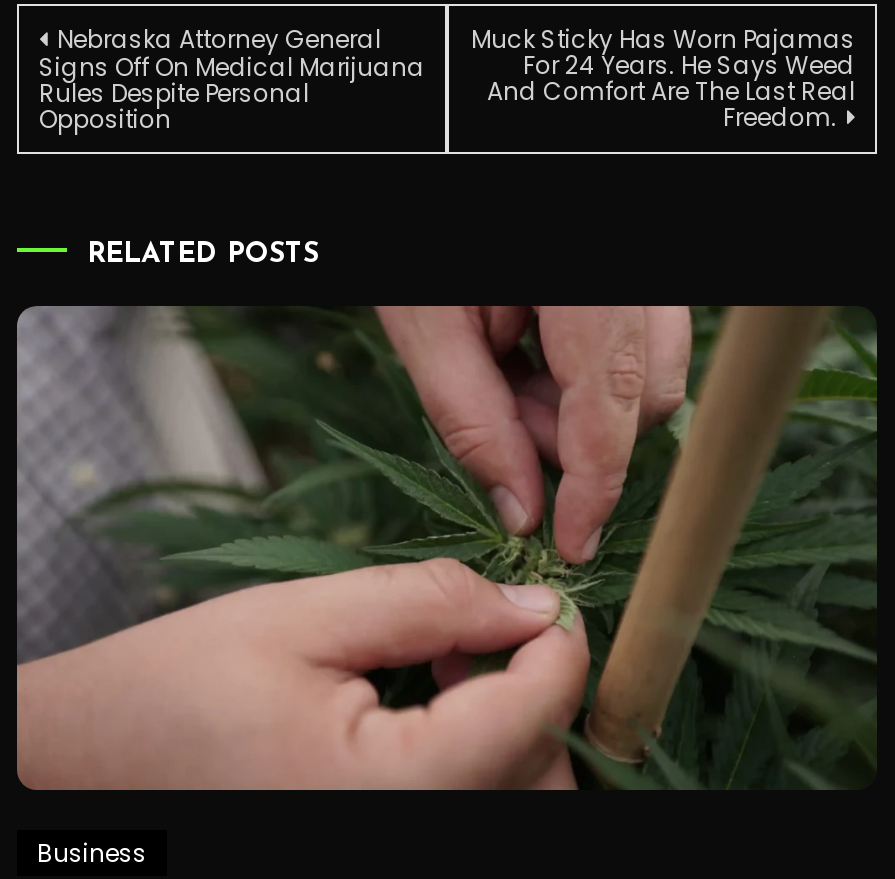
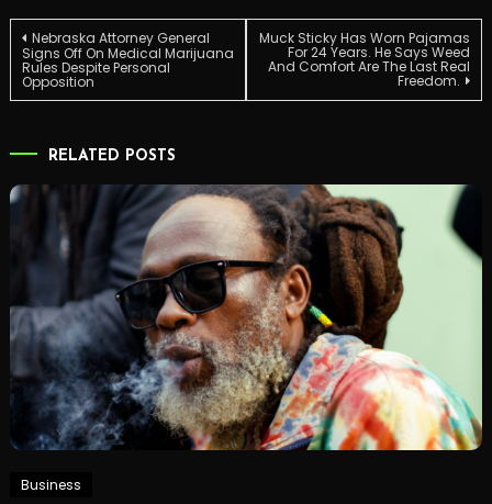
- [image]
+ [image]
